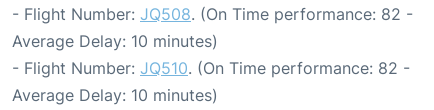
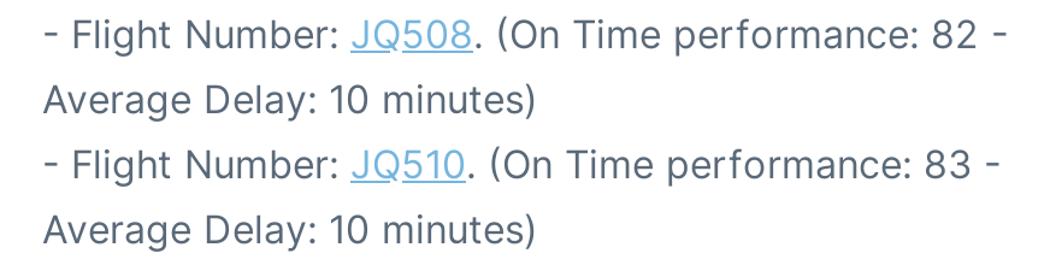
- - Flight Number: JQ510. (On Time performance: 82 -
+ - Flight Number: JQ510. (On Time performance: 83 -
